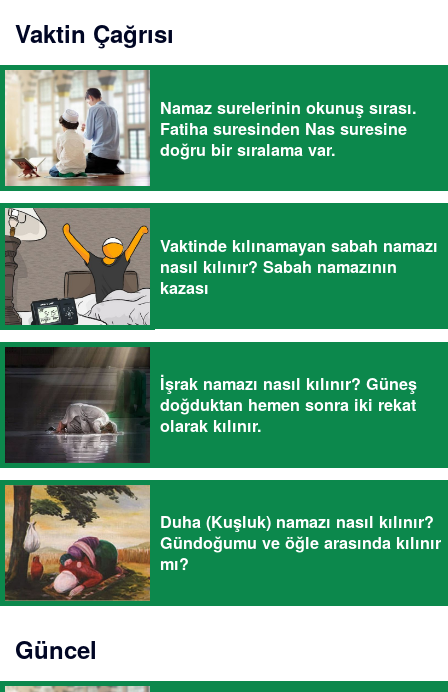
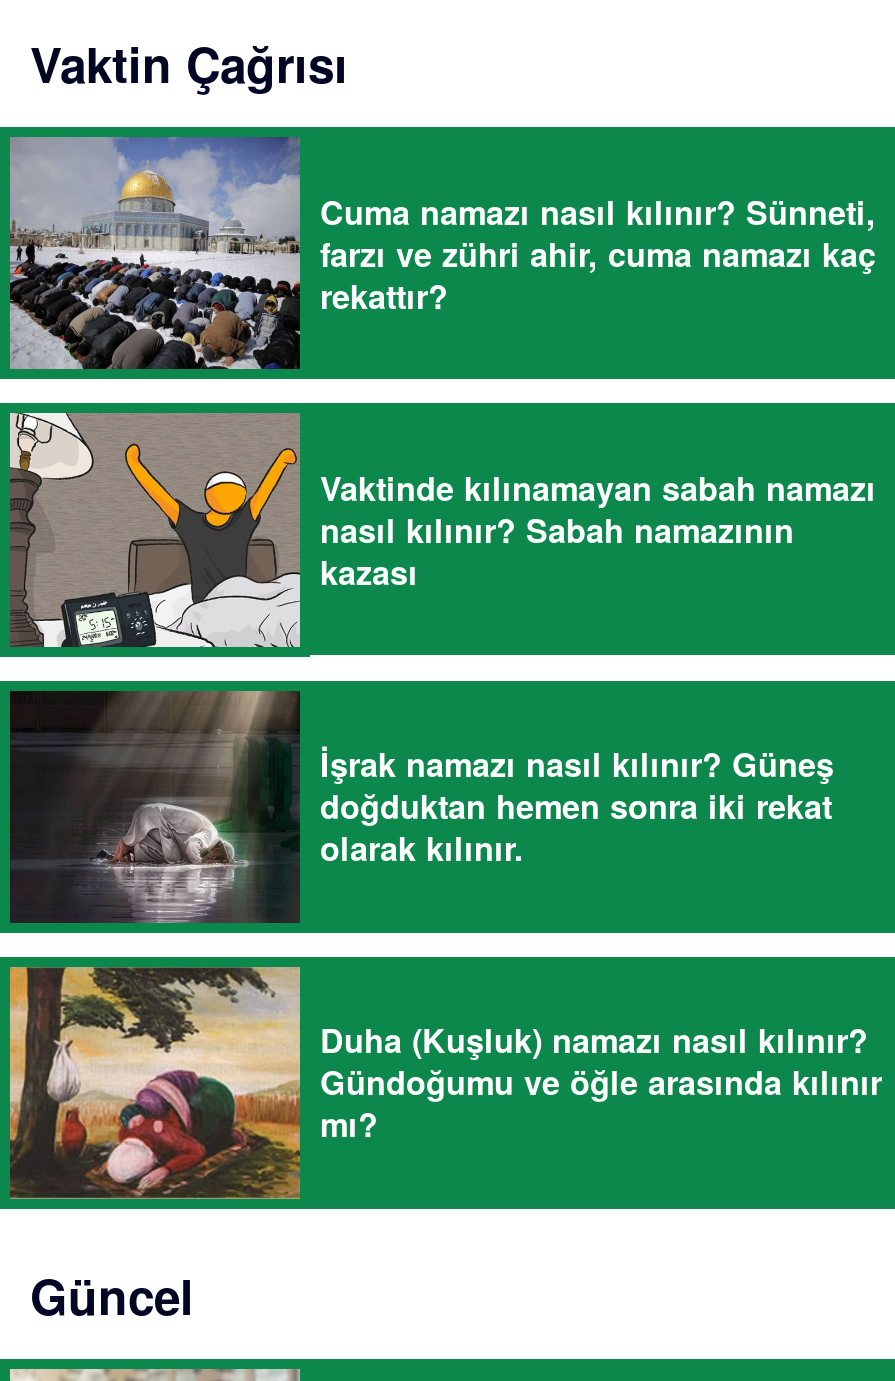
- [image]
- Namaz surelerinin okunuş sırası.
- Fatiha suresinden Nas suresine
- doğru bir sıralama var.
+ [image]
+ Cuma namazı nasıl kılınır? Sünneti,
+ farzı ve zühri ahir, cuma namazı kaç
+ rekattır?
